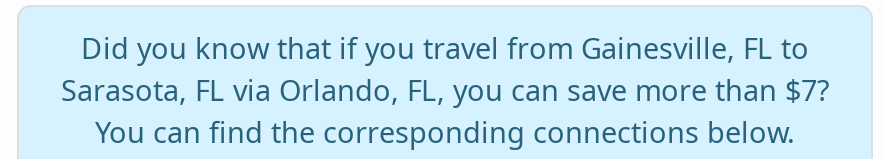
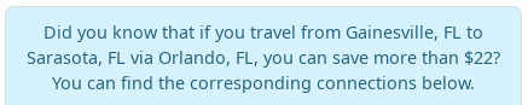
- Sarasota, FL via Orlando, FL, you can save more than $7?
+ Sarasota, FL via Orlando, FL, you can save more than $22?
